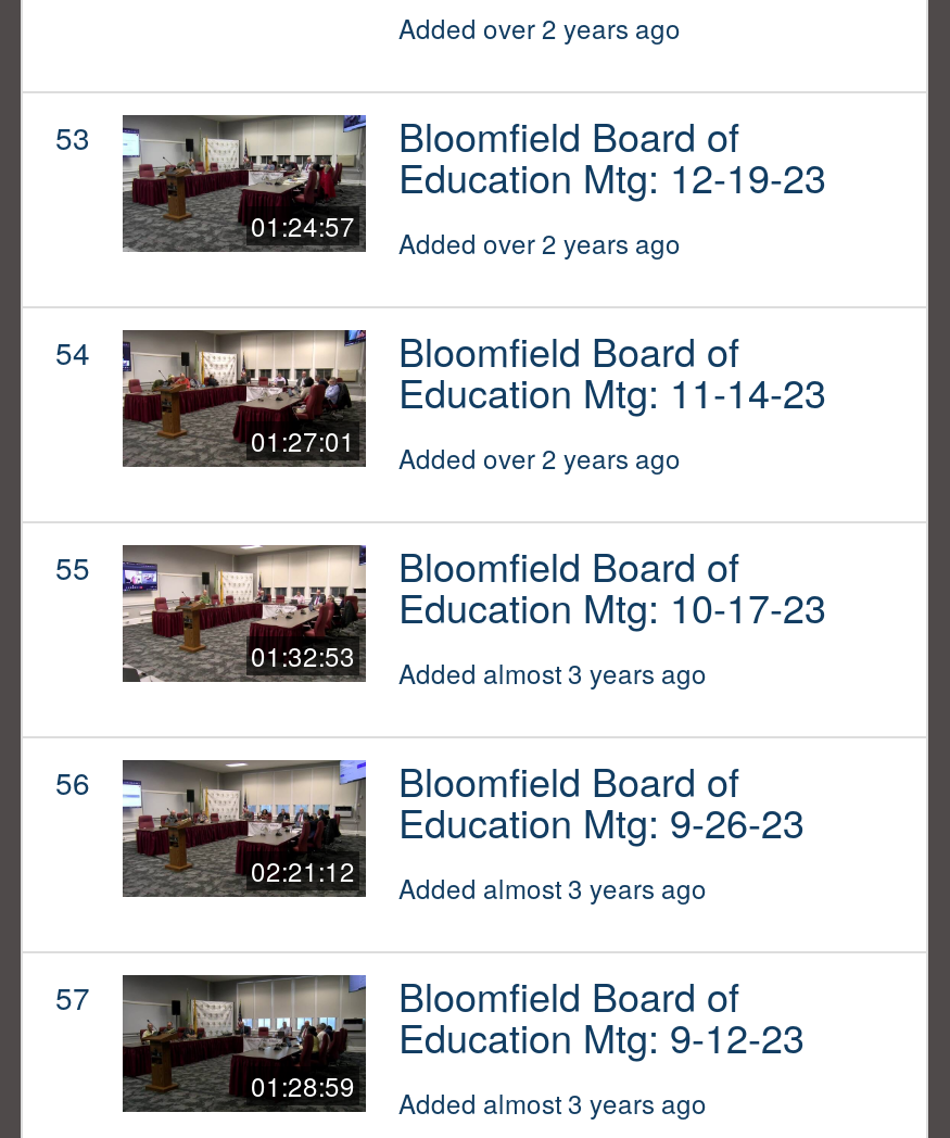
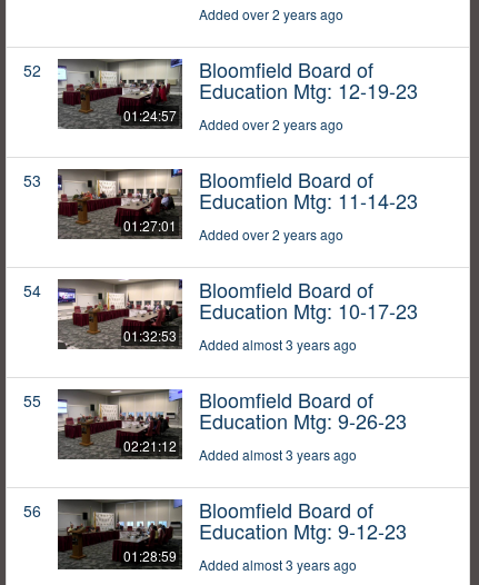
- 53
+ 52

- 54
+ 53

- 55
+ 54

- 56
+ 55

- 57
+ 56
